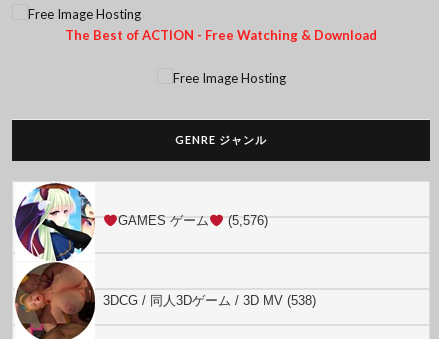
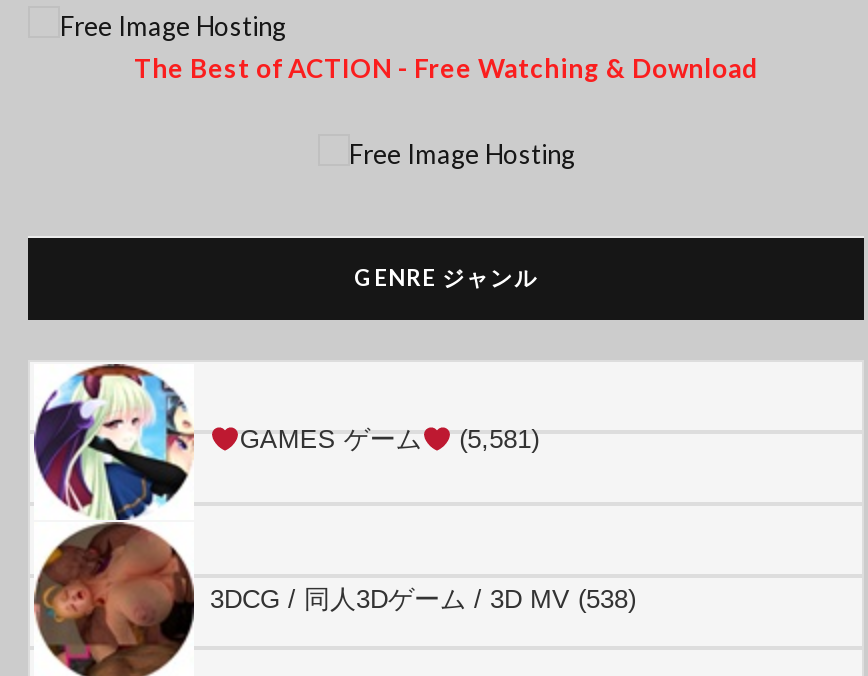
- GAMES ゲーム (5,576)
+ GAMES ゲーム (5,581)
